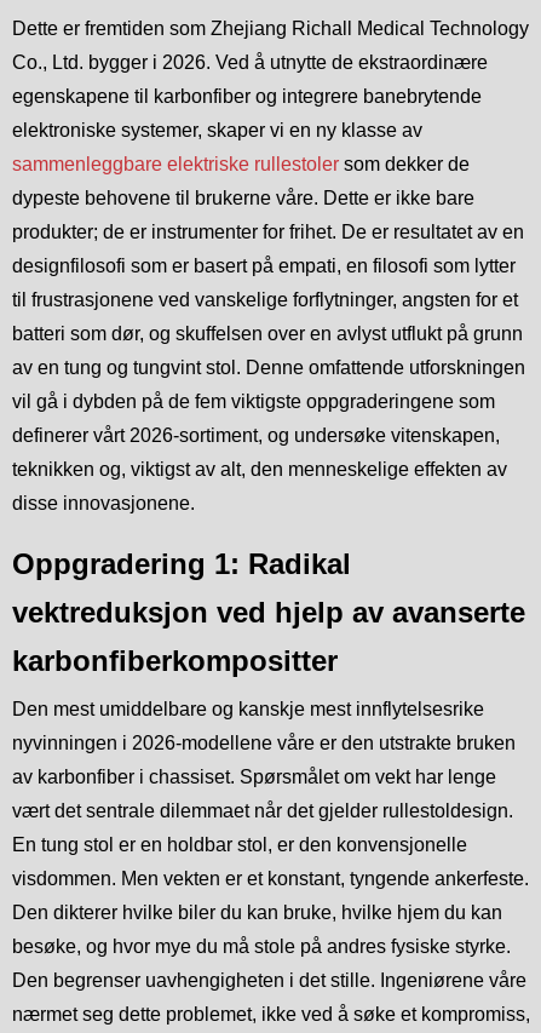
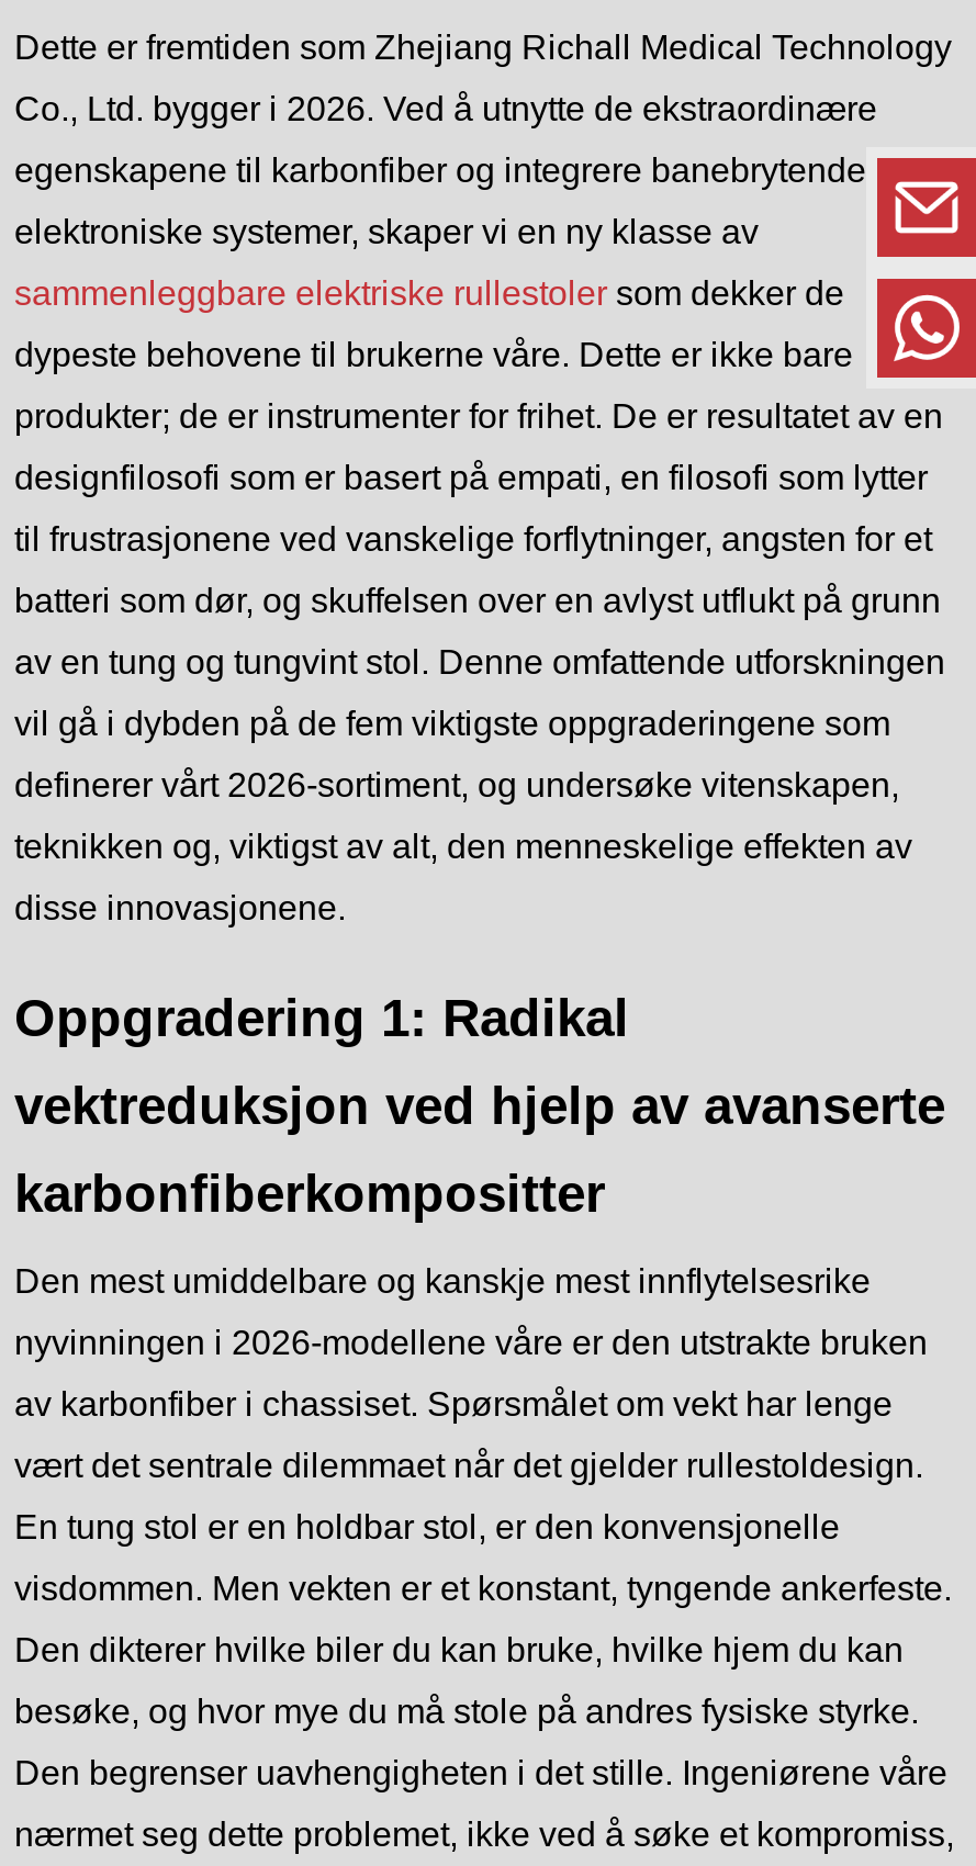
+ [image]

+ [image]
